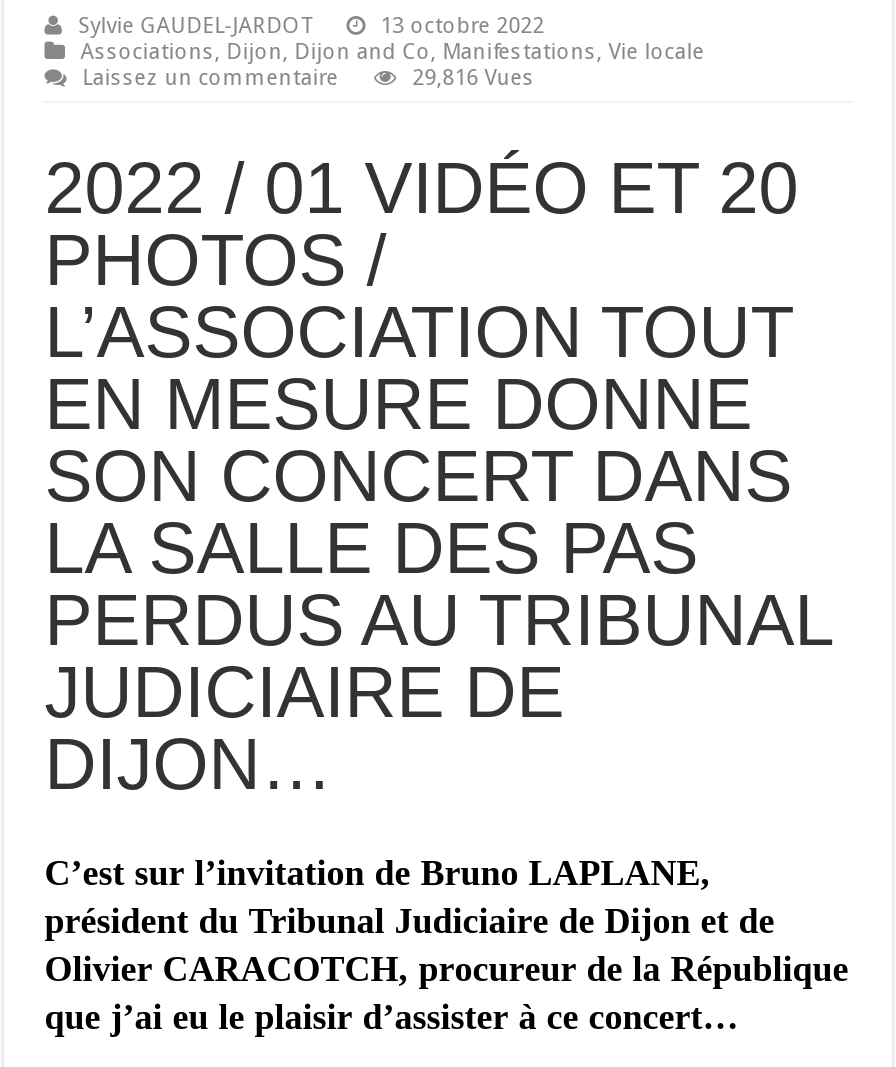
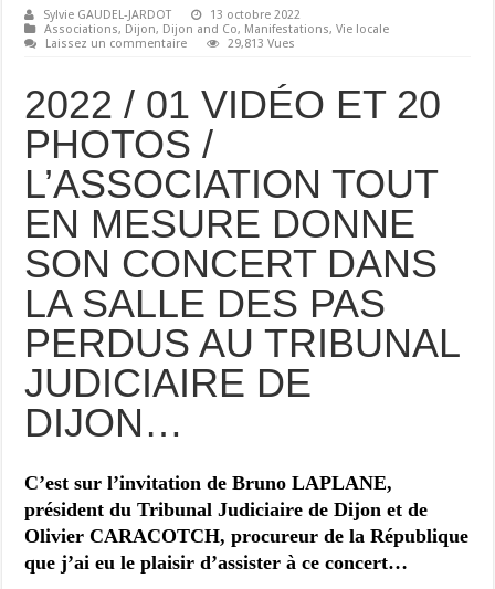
- 29,816 Vues
+ 29,813 Vues
